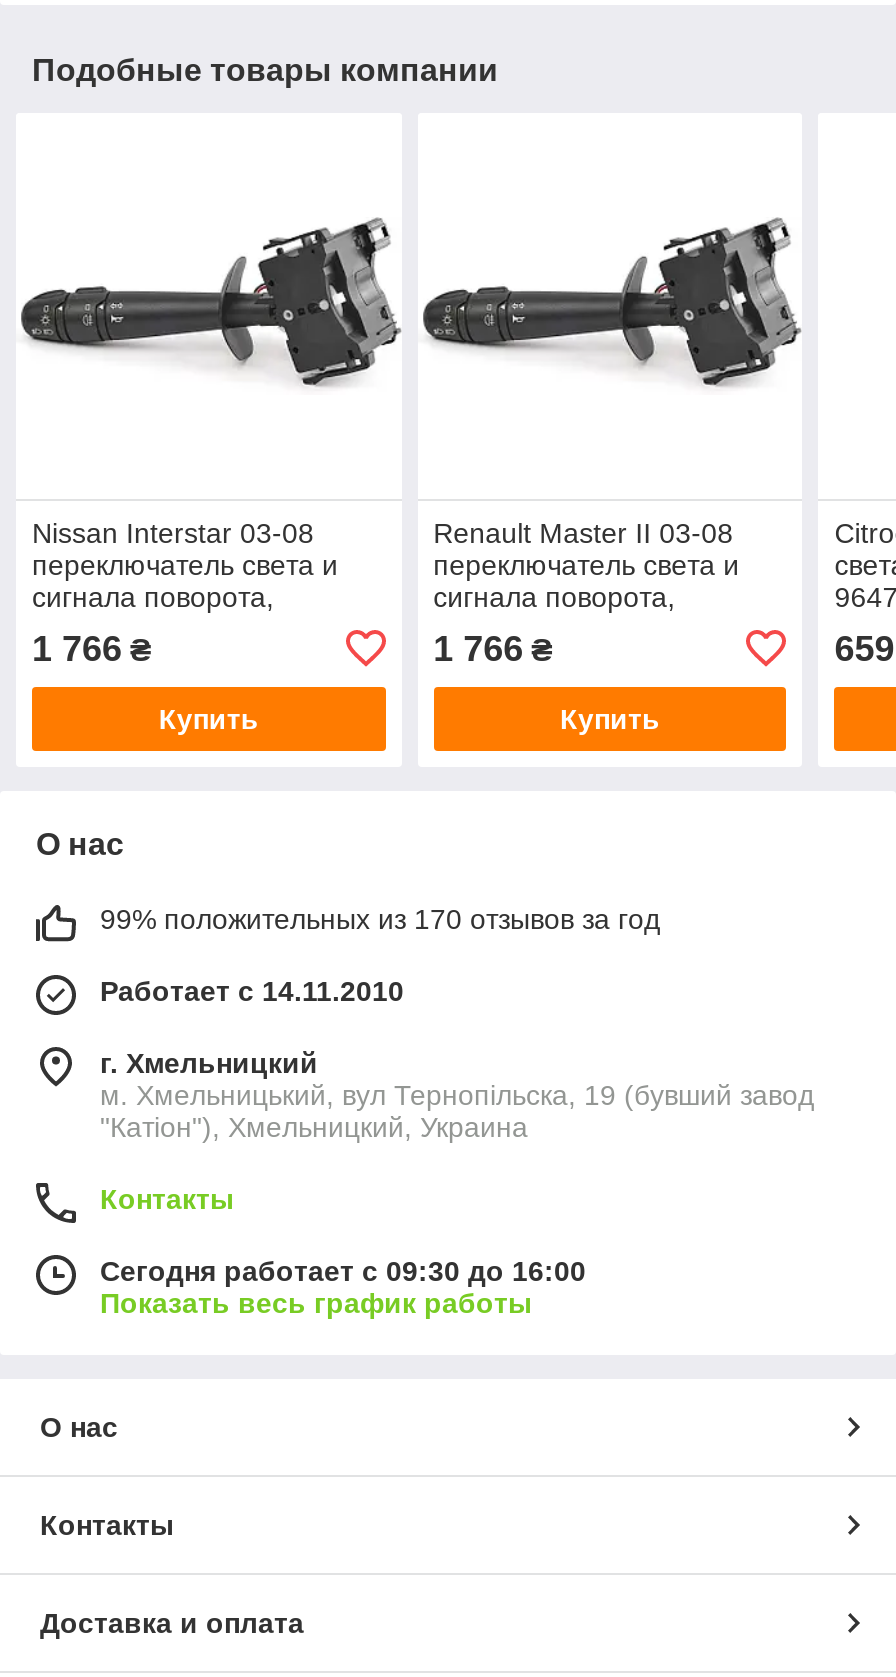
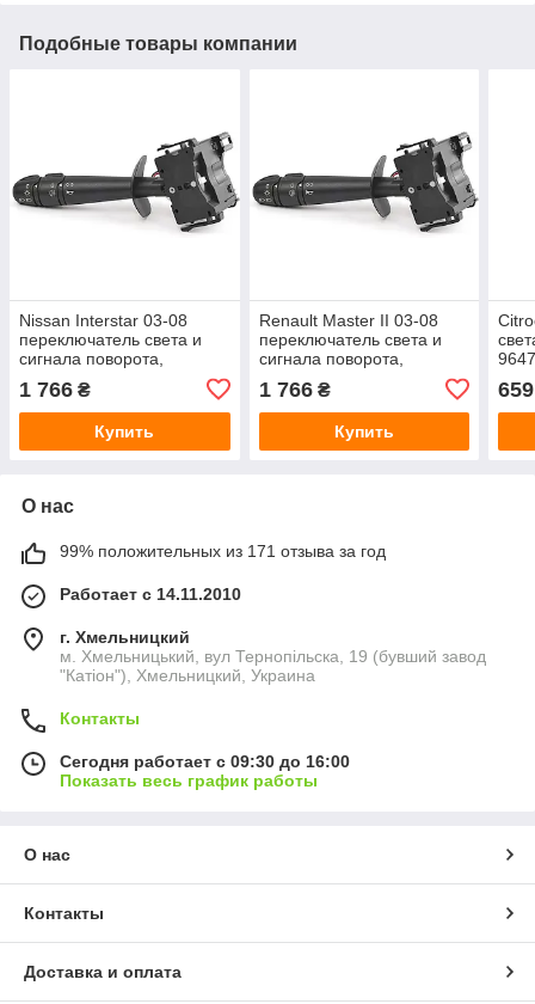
- 99% положительных из 170 отзывов за год
+ 99% положительных из 171 отзыва за год
